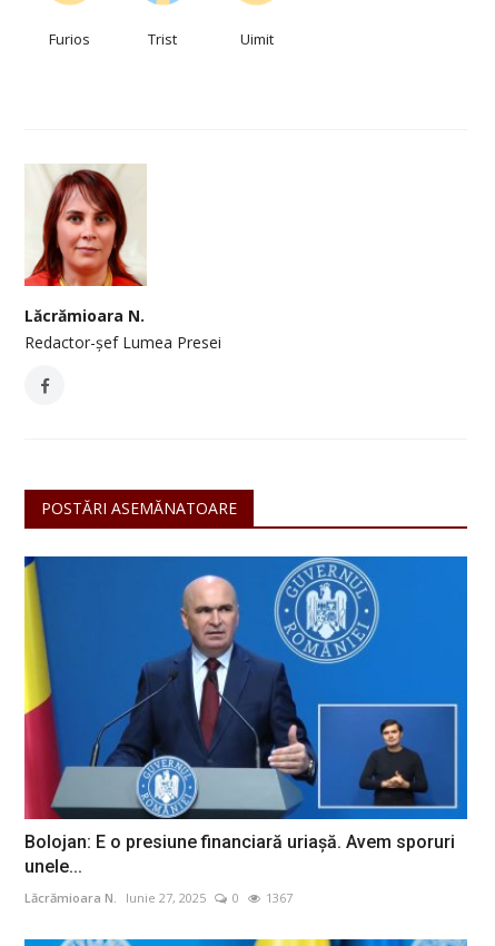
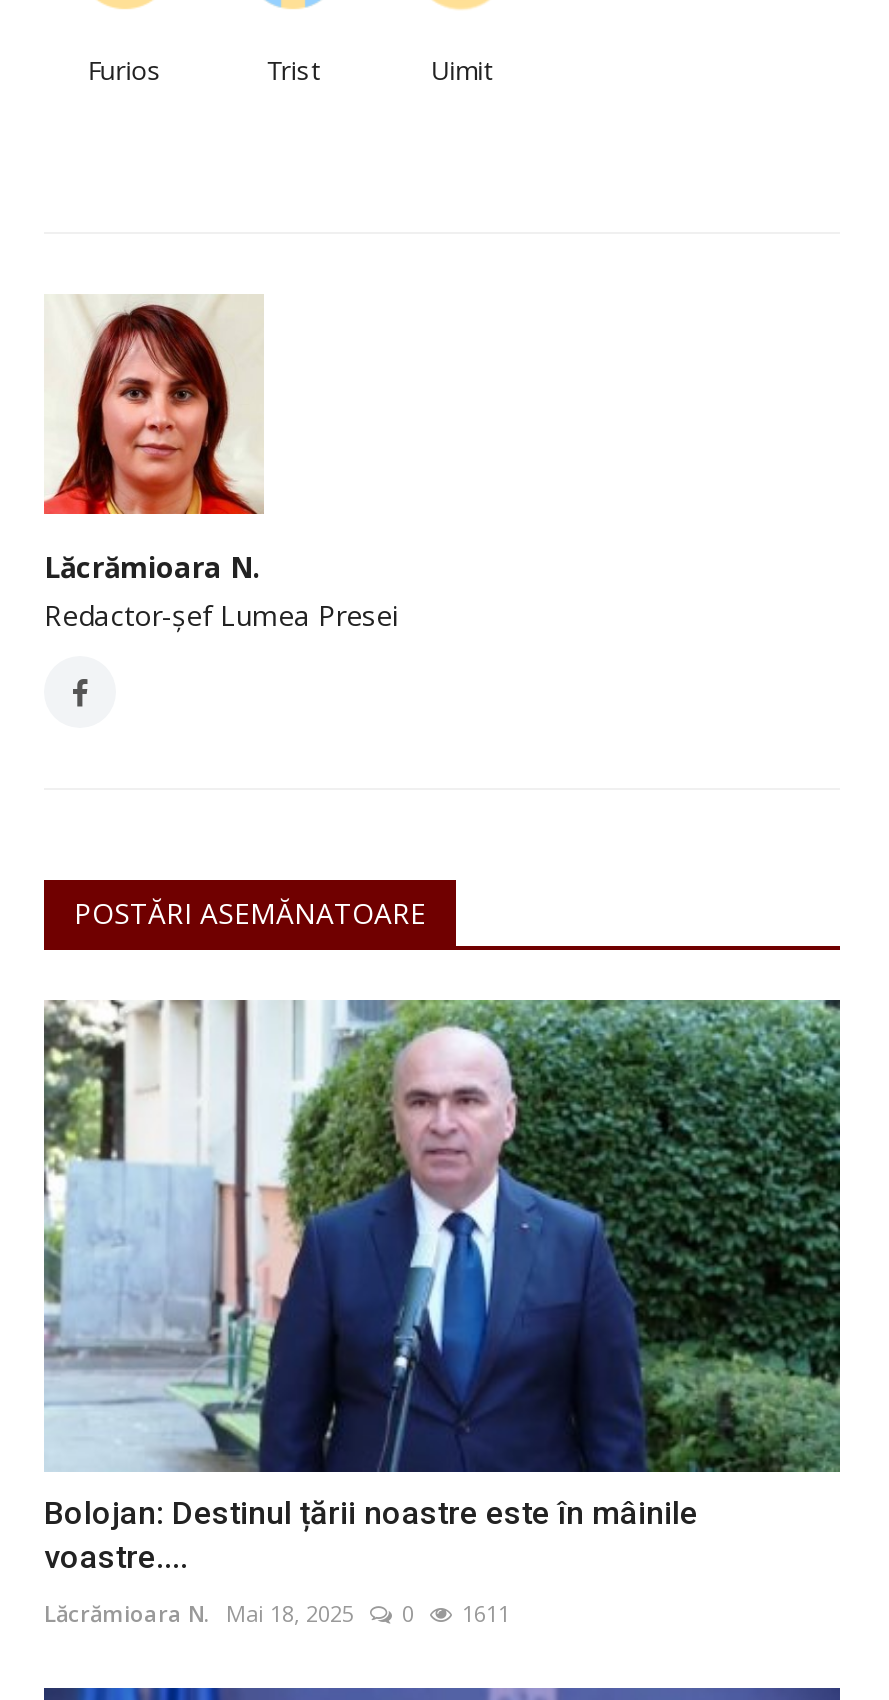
- [image]
- Bolojan: E o presiune financiară uriașă. Avem sporuri
- unele...
+ [image]
+ Bolojan: Destinul țării noastre este în mâinile
+ voastre....

- Lăcrămioara N. Iunie 27, 2025
+ Lăcrămioara N. Mai 18, 2025

- 1367
+ 1611
